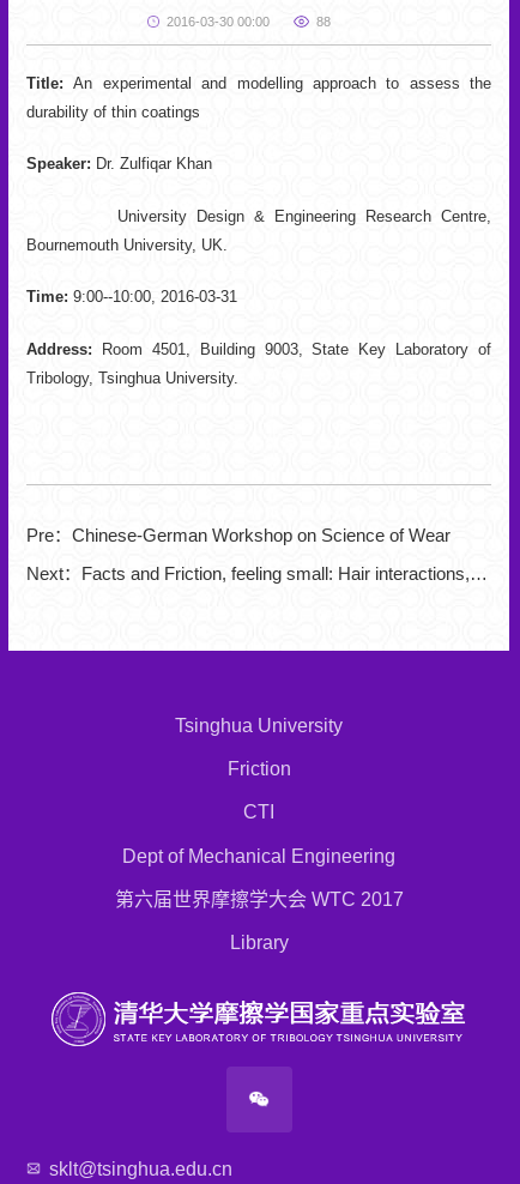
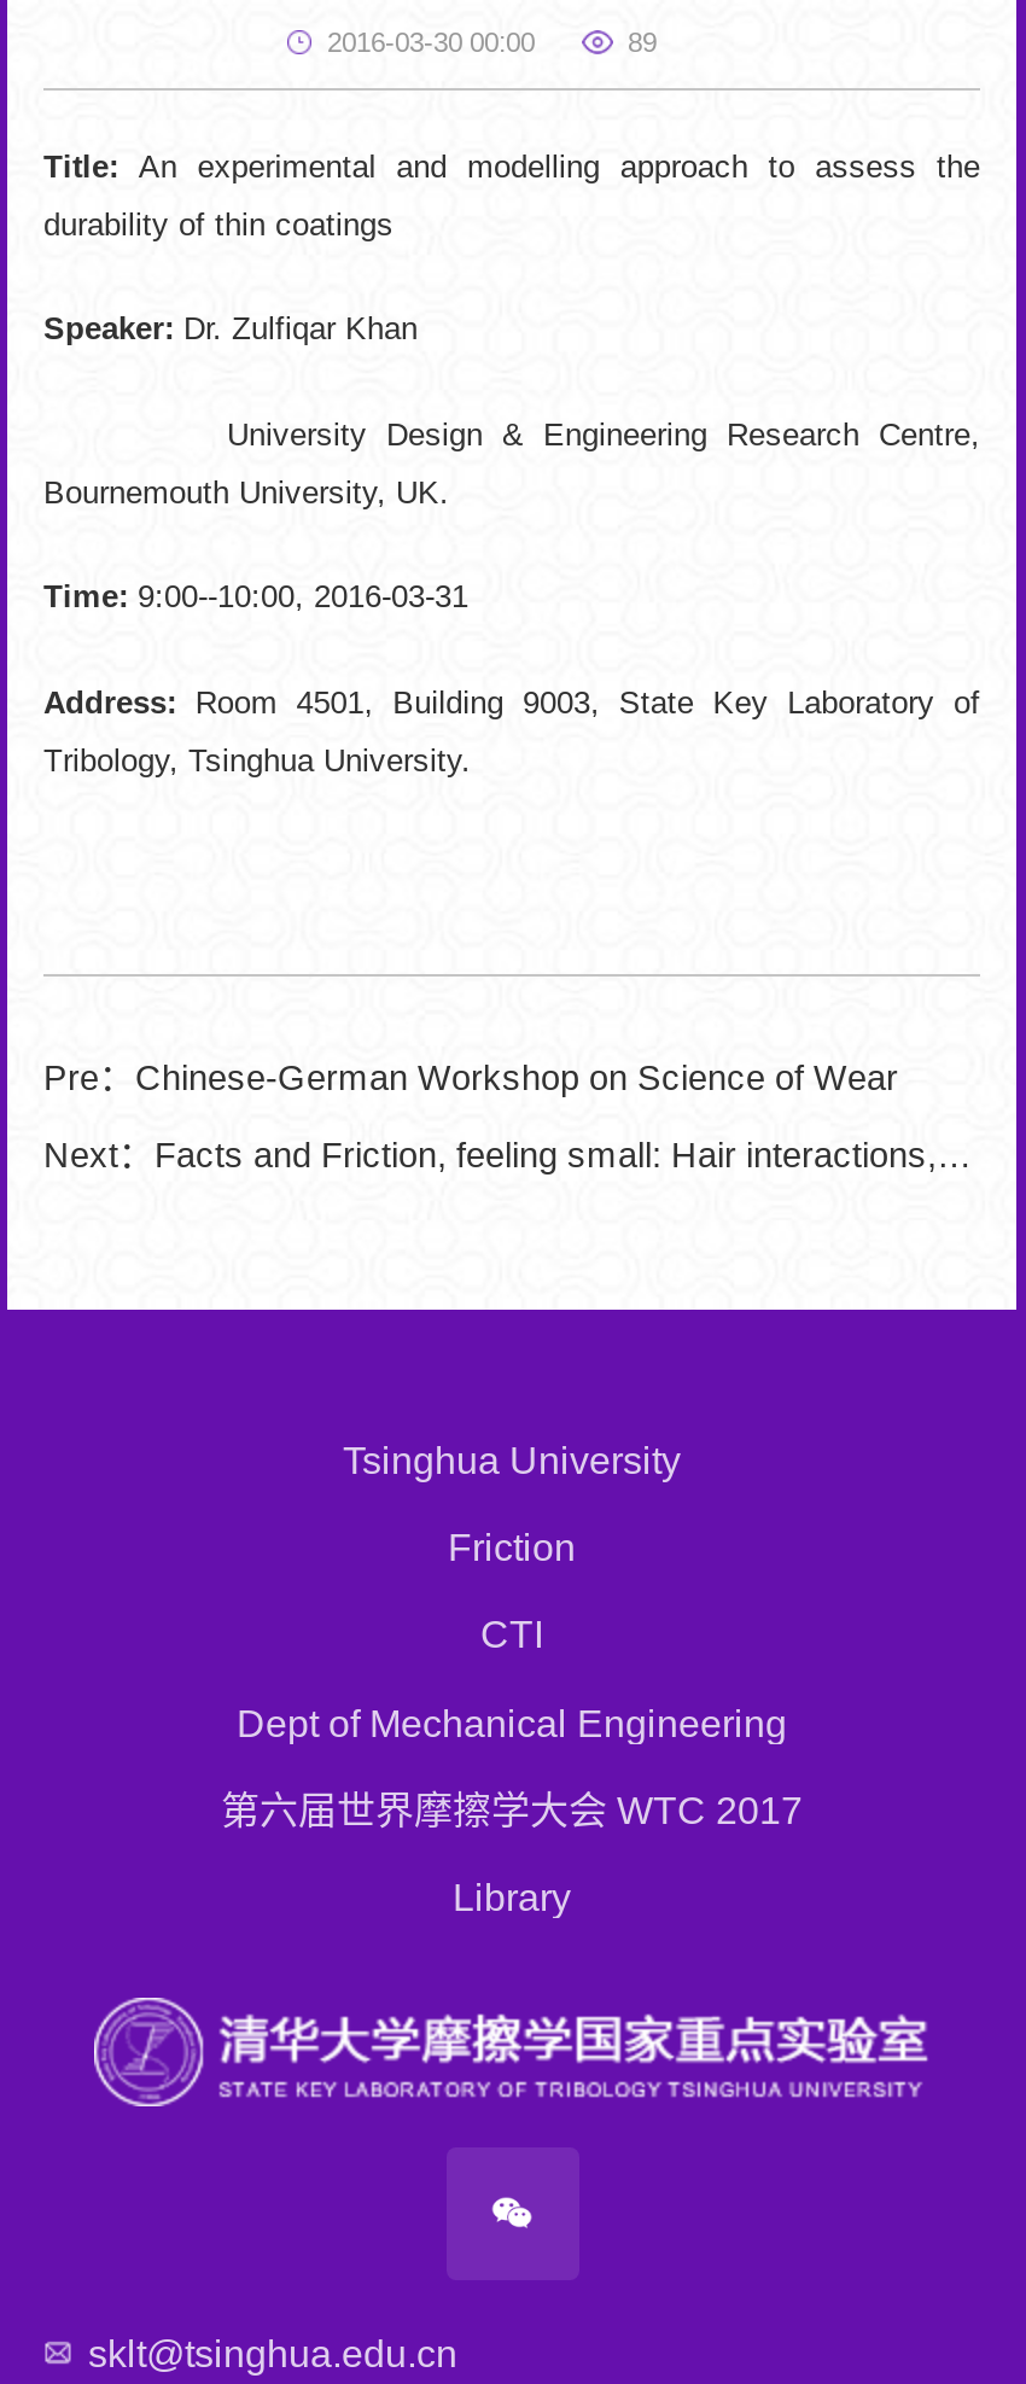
- 88
+ 89
